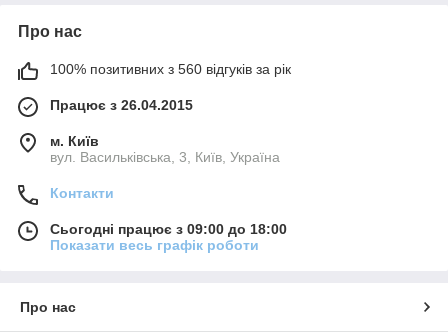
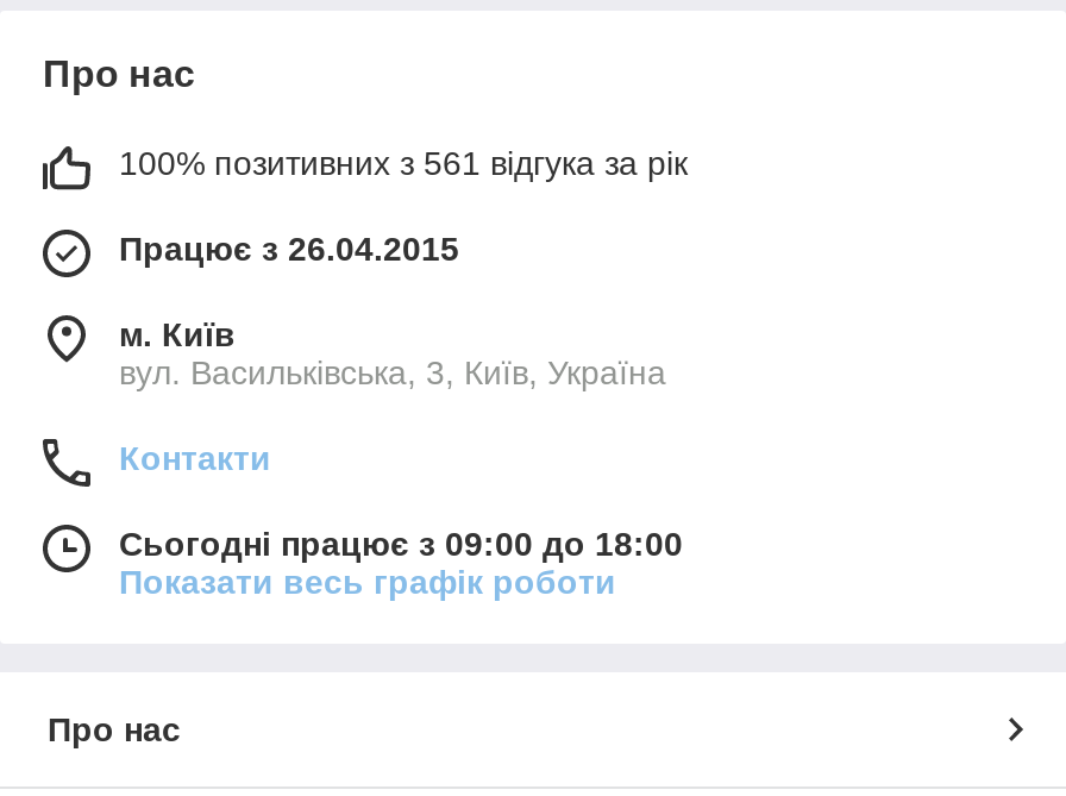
- 100% позитивних з 560 відгуків за рік
+ 100% позитивних з 561 відгука за рік
